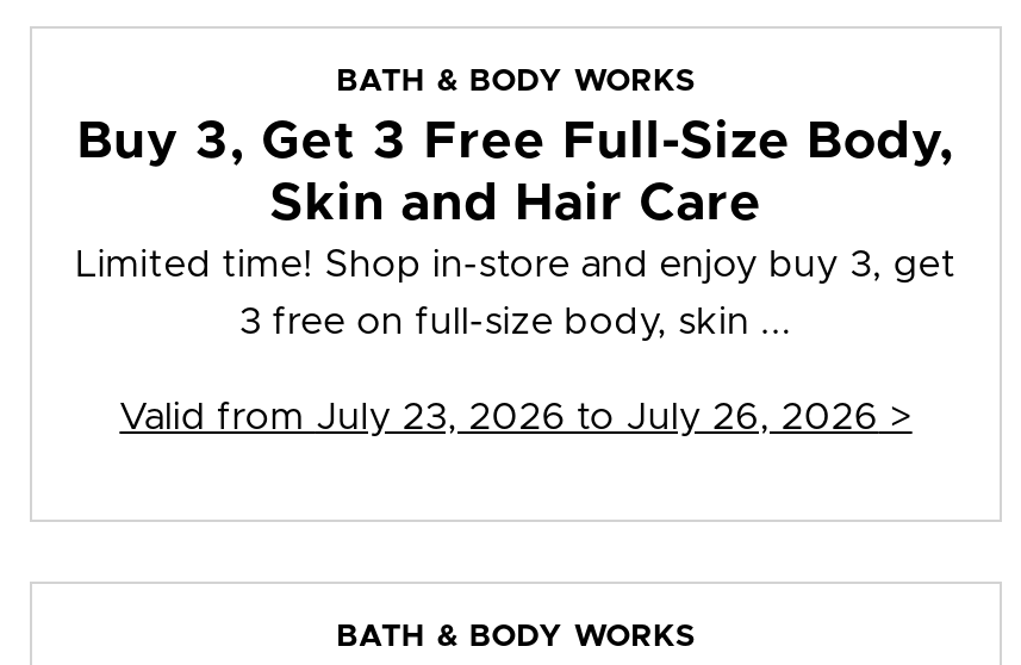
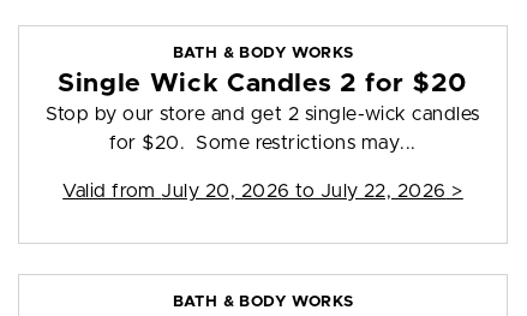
- Buy 3, Get 3 Free Full-Size Body,
- Skin and Hair Care
- Limited time! Shop in-store and enjoy buy 3, get
+ Single Wick Candles 2 for $20
+ Stop by our store and get 2 single-wick candles

- 3 free on full-size body, skin ...
+ for $20. Some restrictions may...

- Valid from July 23, 2026 to July 26, 2026 >
+ Valid from July 20, 2026 to July 22, 2026 >
